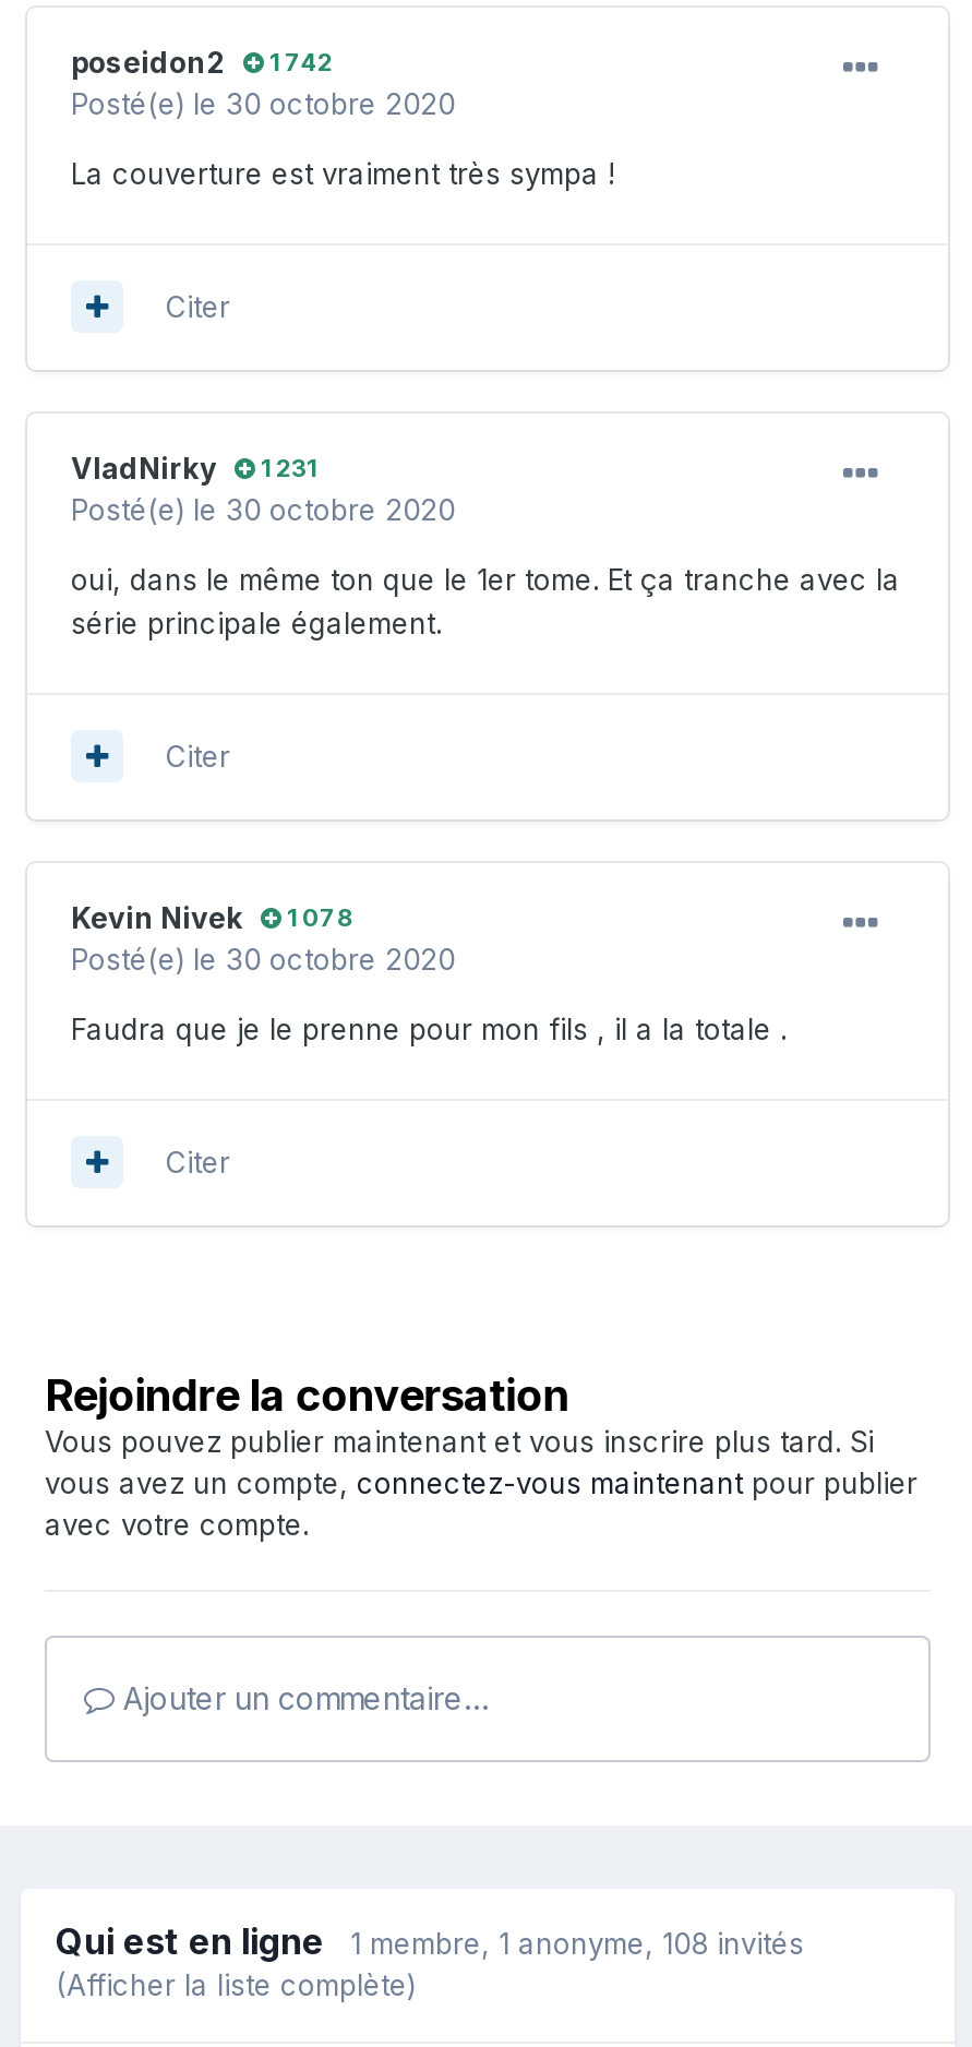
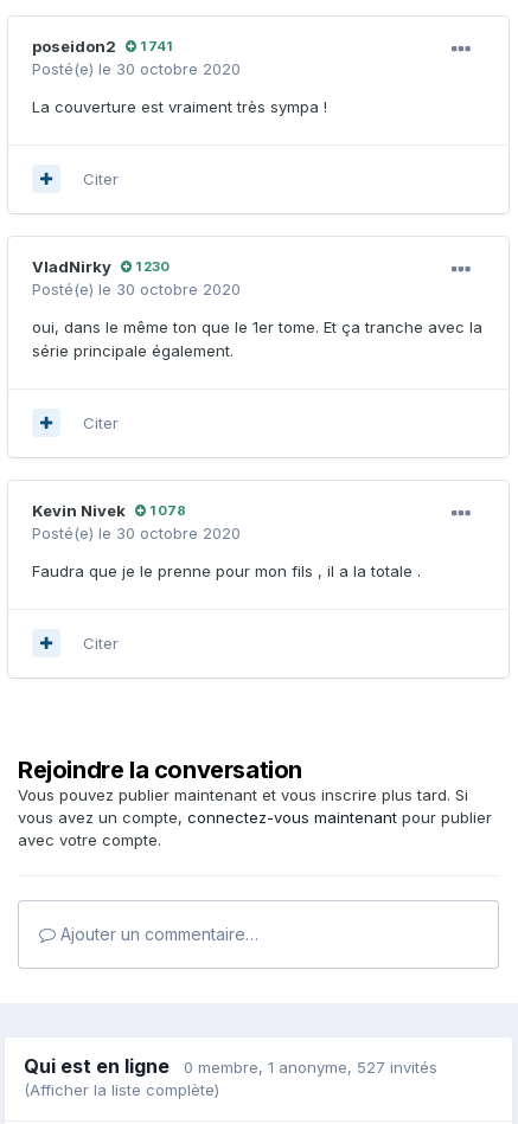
- poseidon2 1 742
+ poseidon2 1 741

- VladNirky 1 231
+ VladNirky 1 230

- Qui est en ligne 1 membre, 1 anonyme, 108 invités
+ Qui est en ligne 0 membre, 1 anonyme, 527 invités
